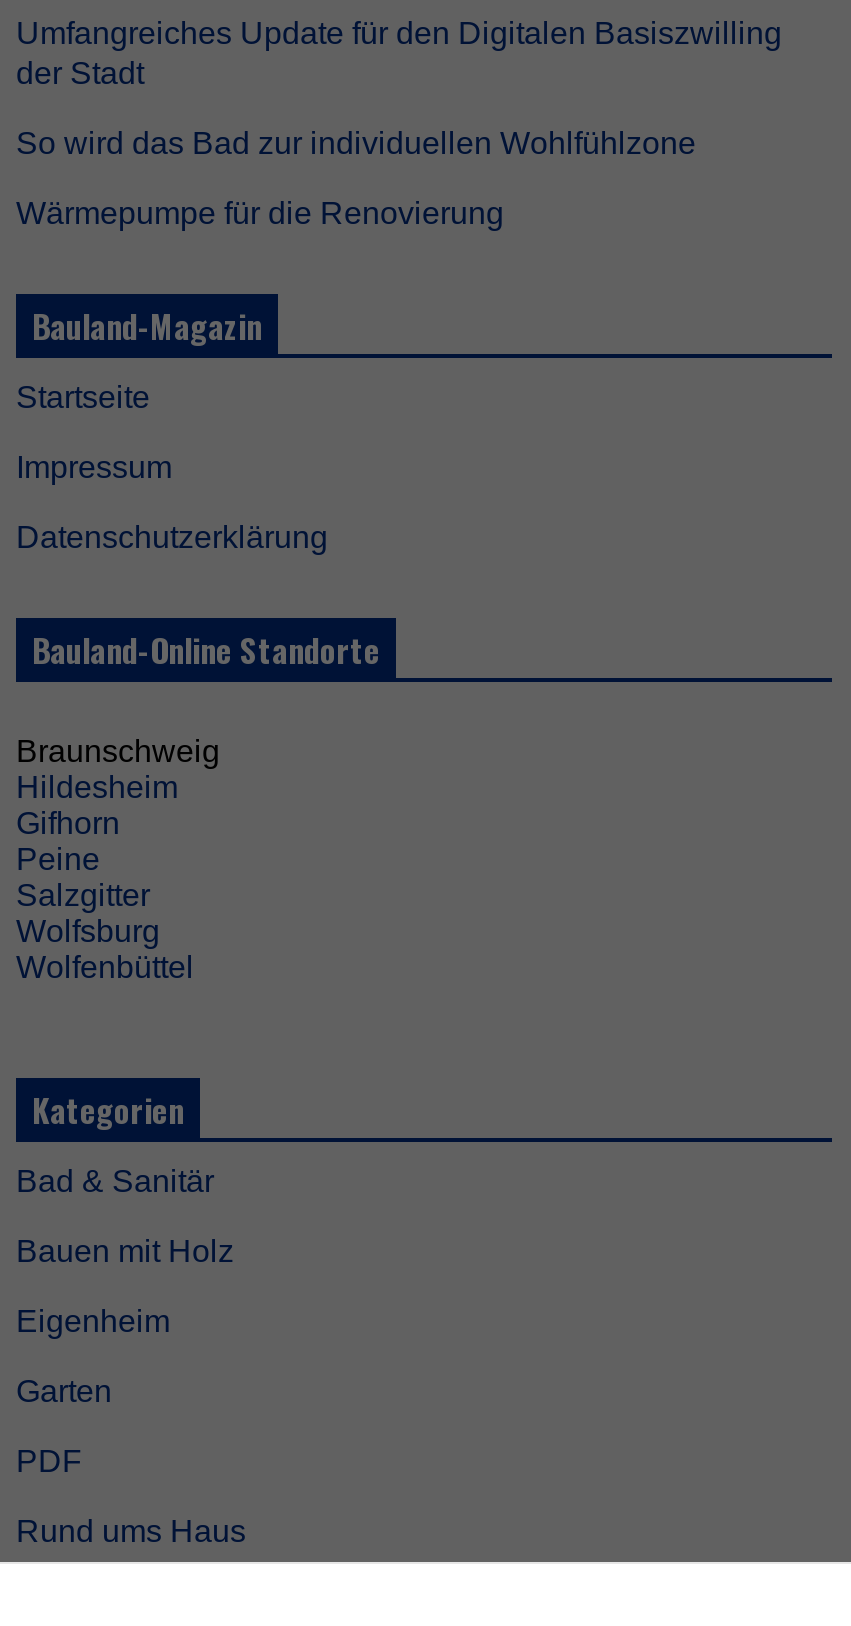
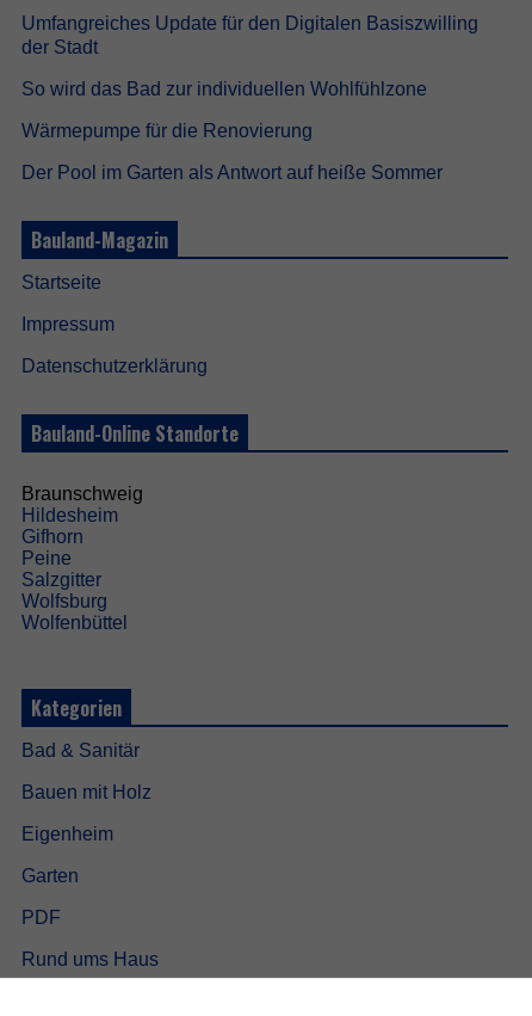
+ Der Pool im Garten als Antwort auf heiße Sommer
